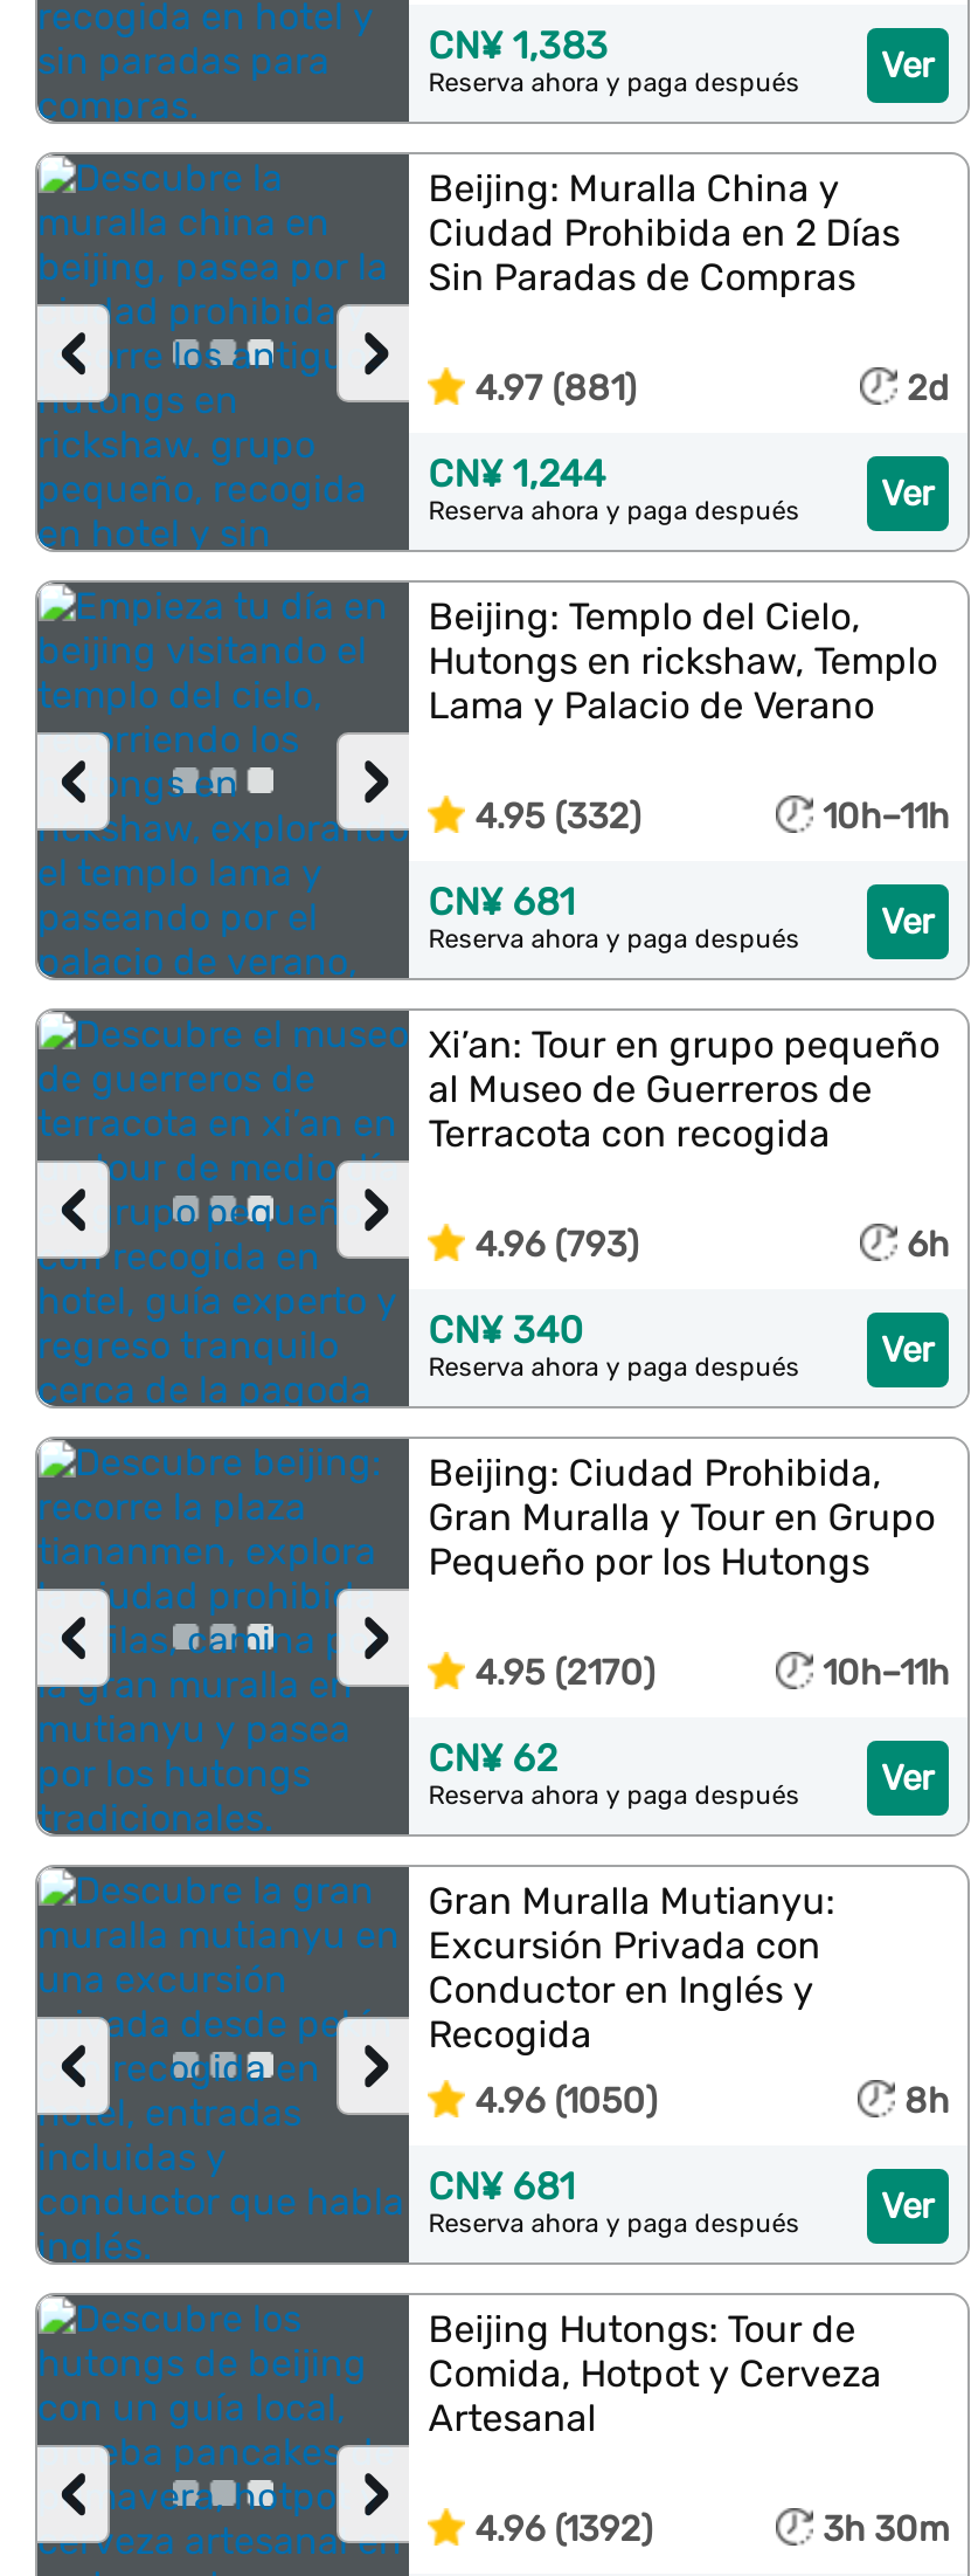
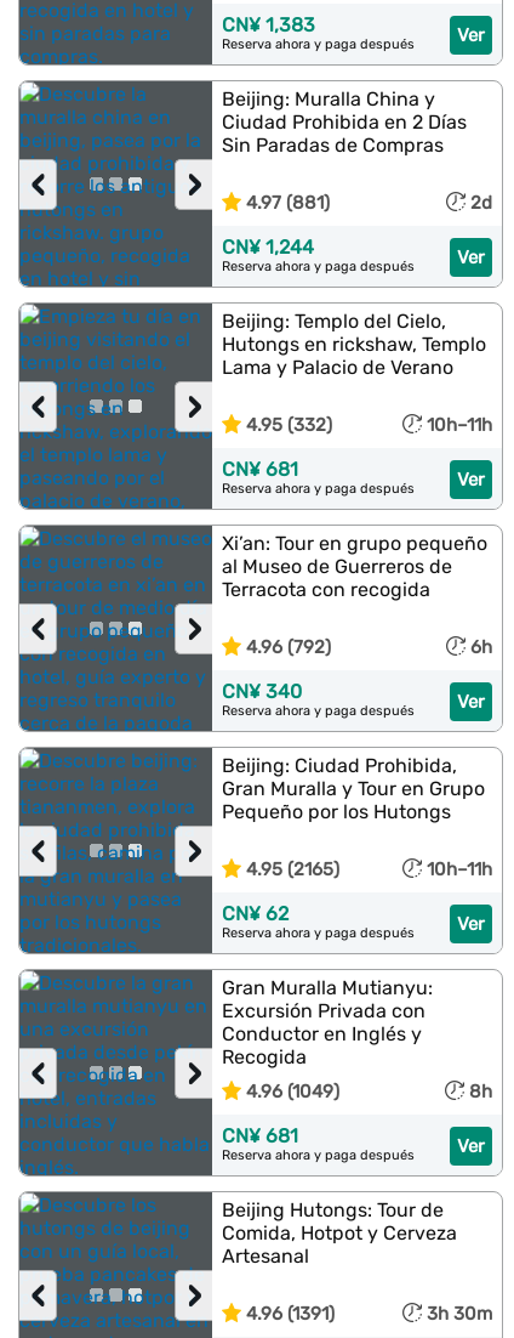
- 4.96 (793)
+ 4.96 (792)

- 4.95 (2170)
+ 4.95 (2165)

- 4.96 (1050)
+ 4.96 (1049)

- 4.96 (1392)
+ 4.96 (1391)
